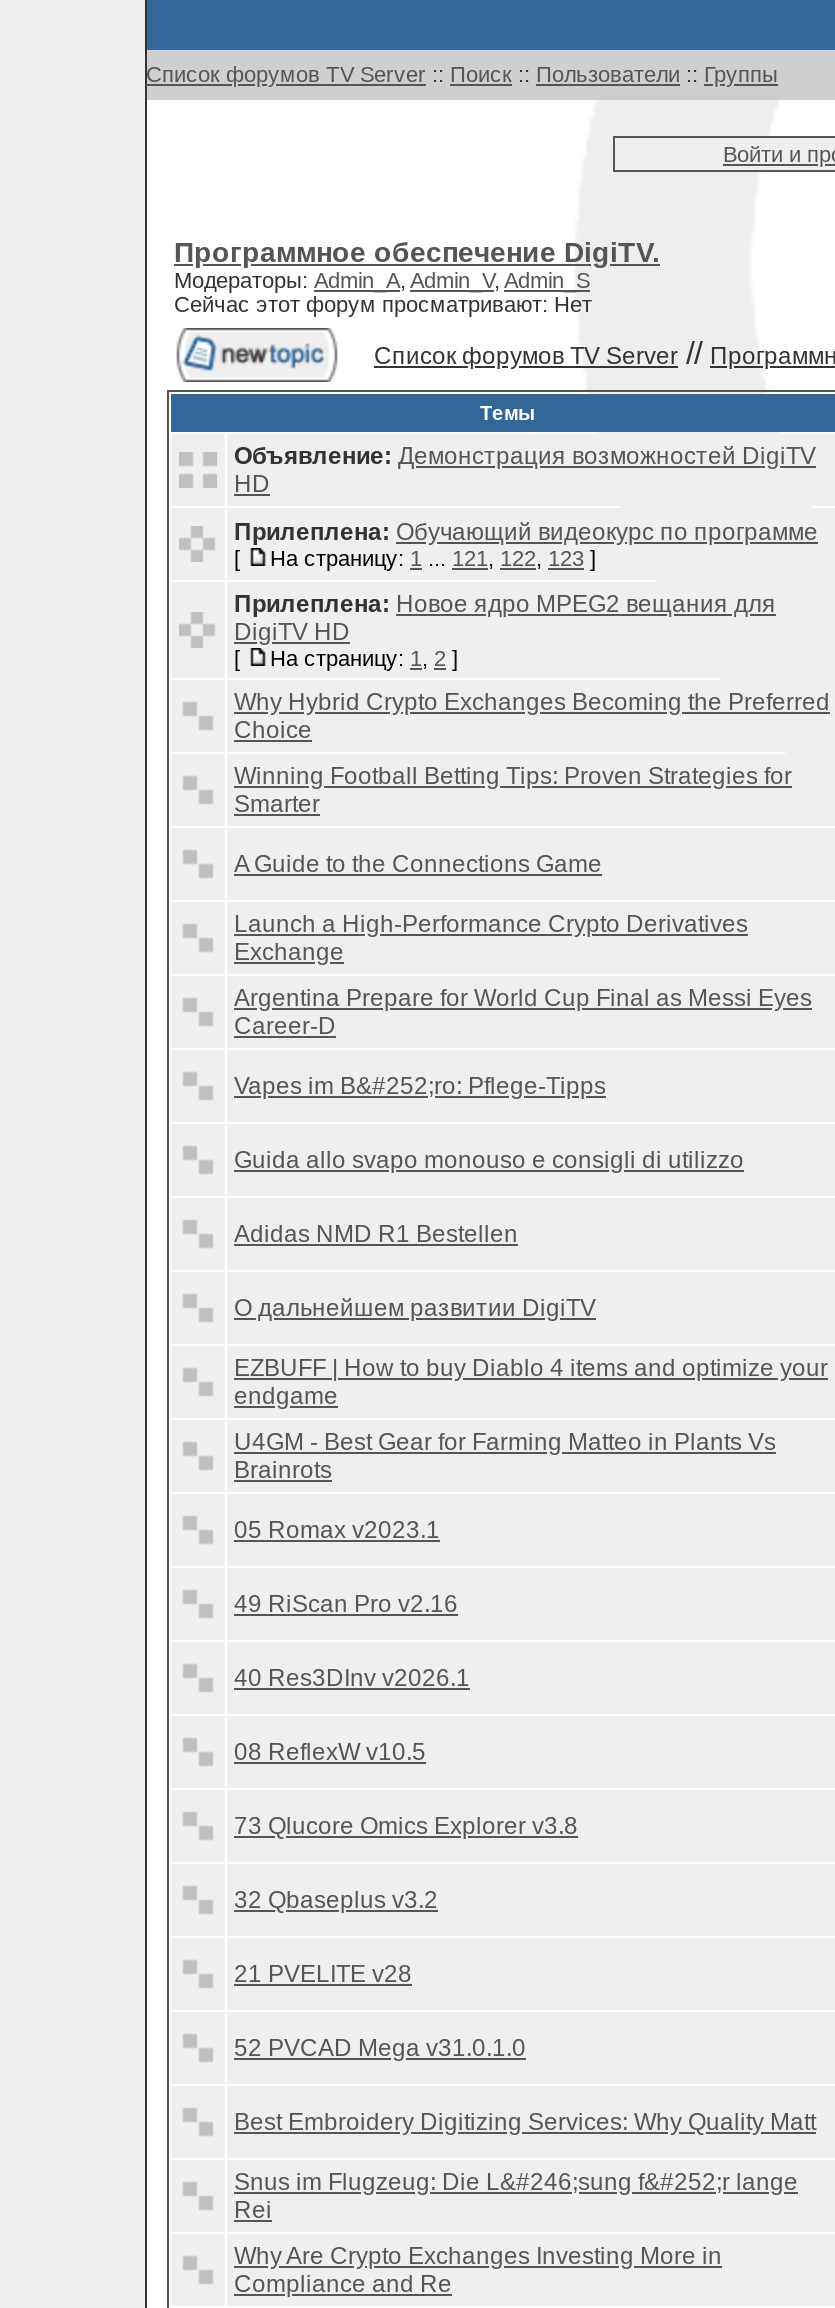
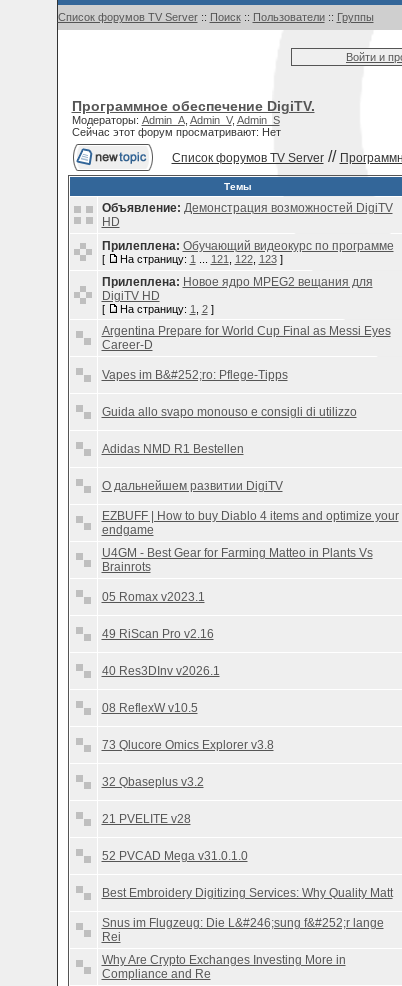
- Why Hybrid Crypto Exchanges Becoming the Preferred
- Choice
- Winning Football Betting Tips: Proven Strategies for
- Smarter
- A Guide to the Connections Game
- Launch a High-Performance Crypto Derivatives
- Exchange
